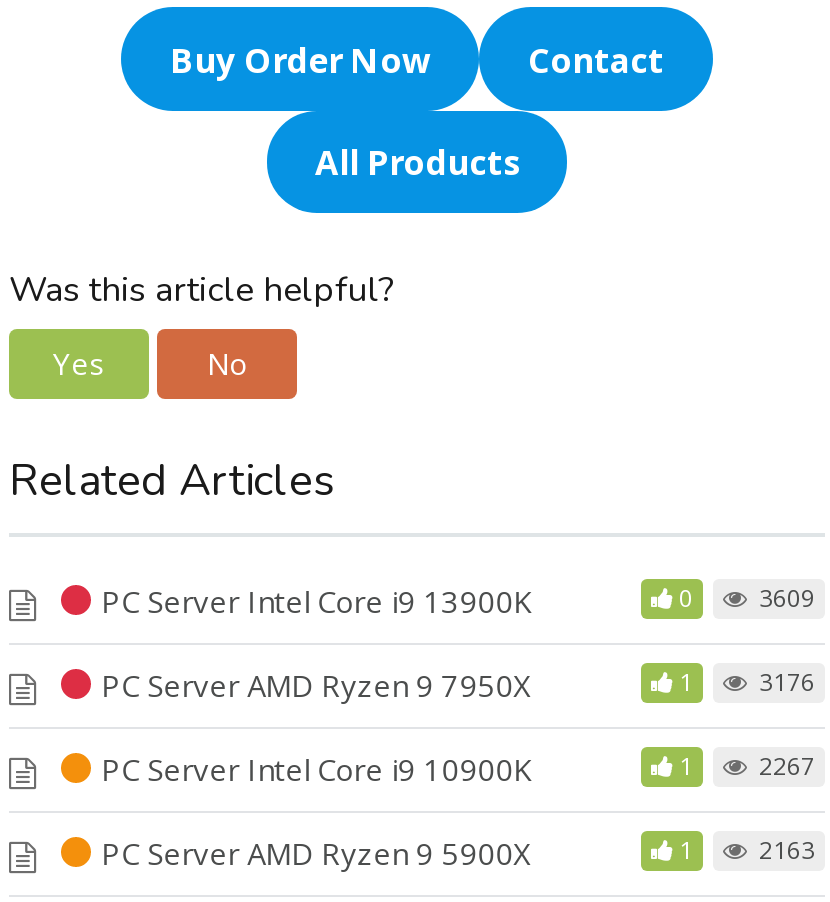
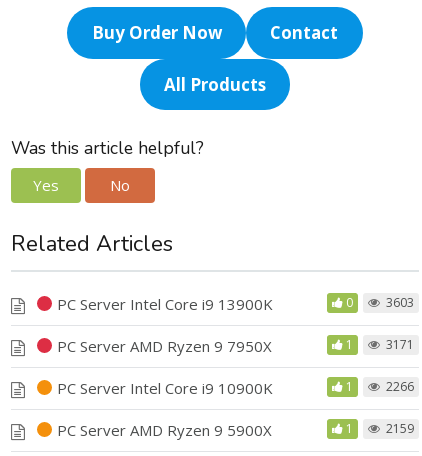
- 0 3609
+ 0 3603

- 1 3176
+ 1 3171

- 1 2267
+ 1 2266

- 1 2163
+ 1 2159
